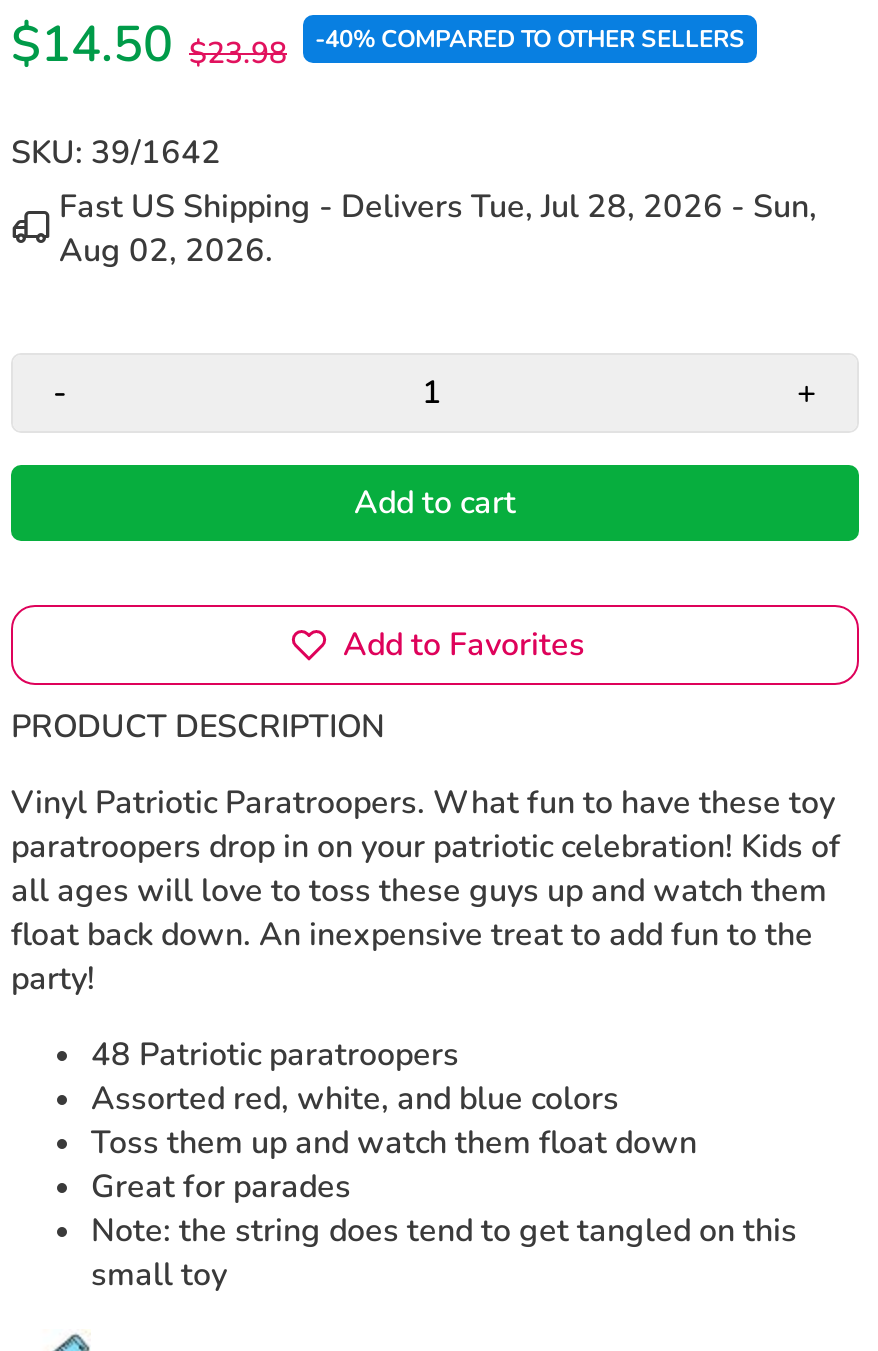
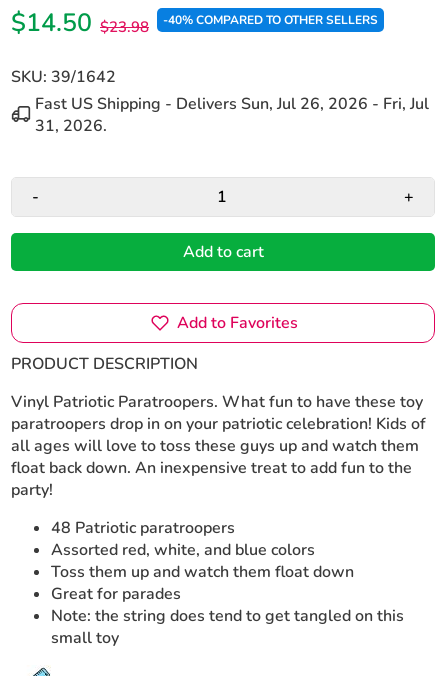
- Fast US Shipping - Delivers Tue, Jul 28, 2026 - Sun,
- Aug 02, 2026.
+ Fast US Shipping - Delivers Sun, Jul 26, 2026 - Fri, Jul
+ 31, 2026.
